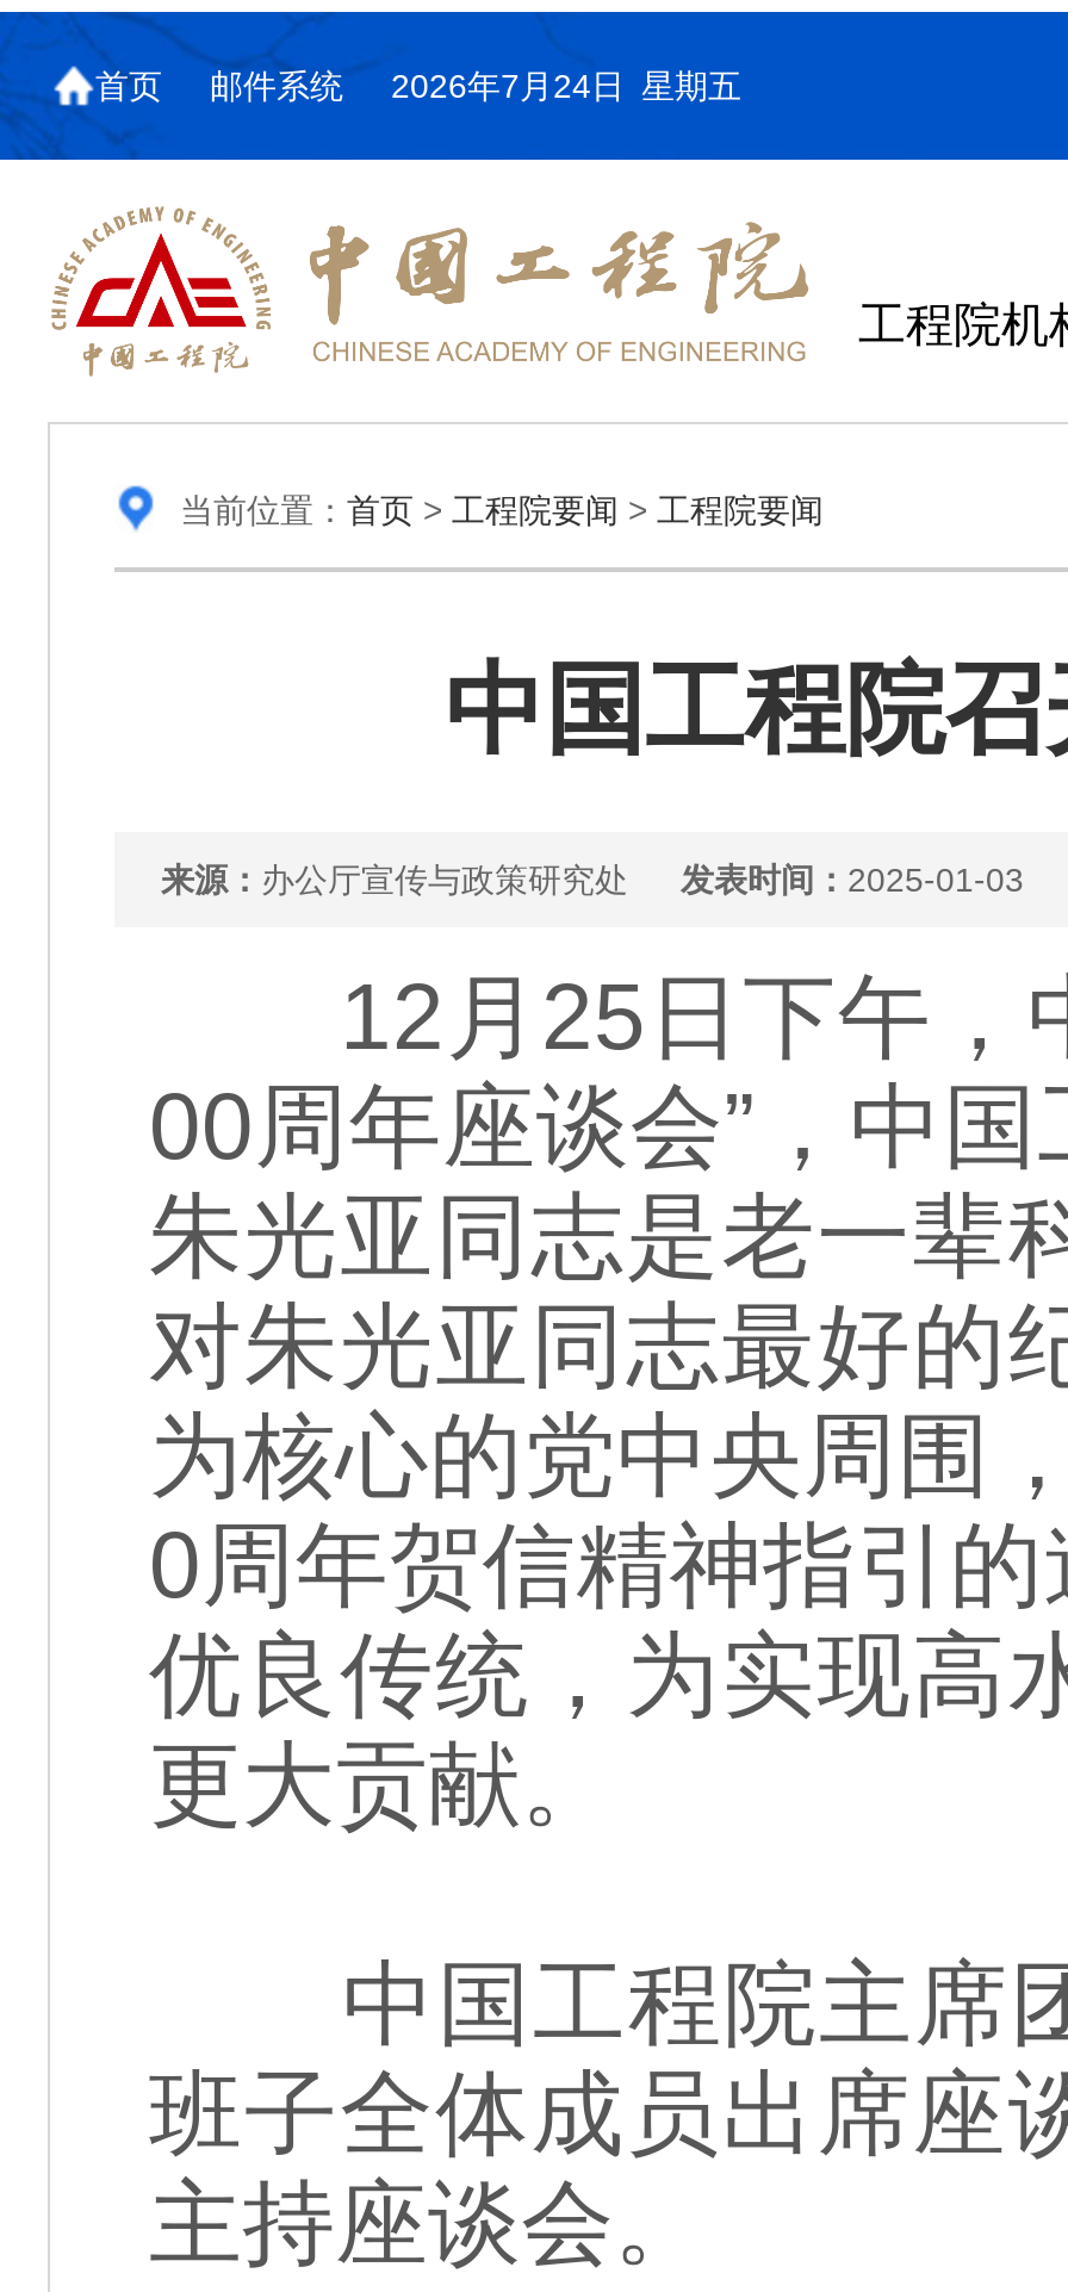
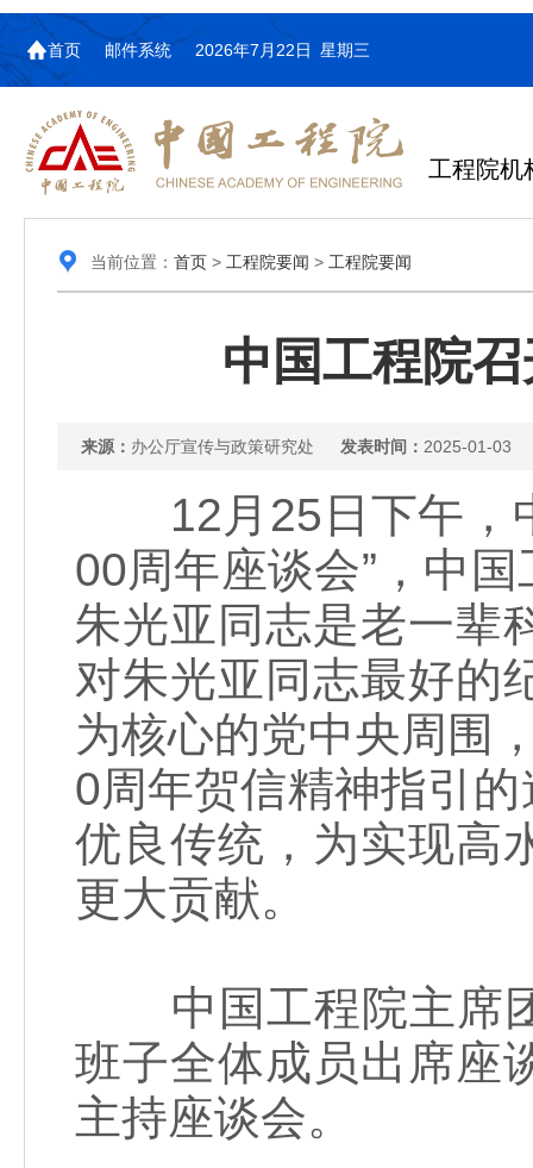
- 2026年7月24日 星期五
+ 2026年7月22日 星期三
